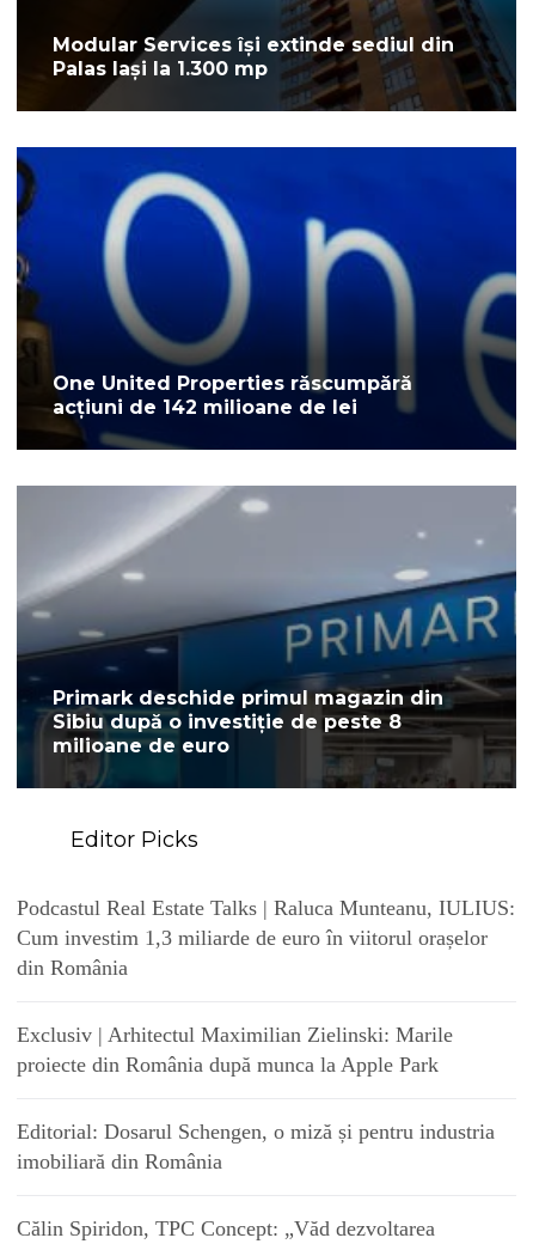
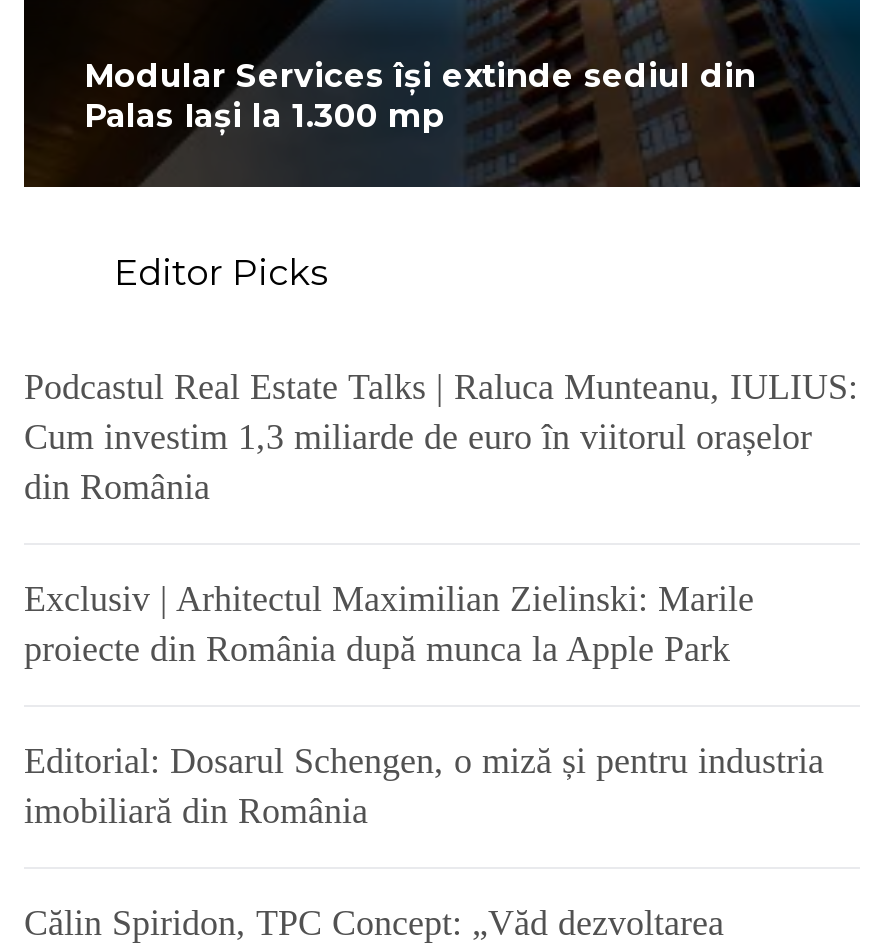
- [image]
- One United Properties răscumpără
- acțiuni de 142 milioane de lei

- [image]
- Primark deschide primul magazin din
- Sibiu după o investiție de peste 8
- milioane de euro
